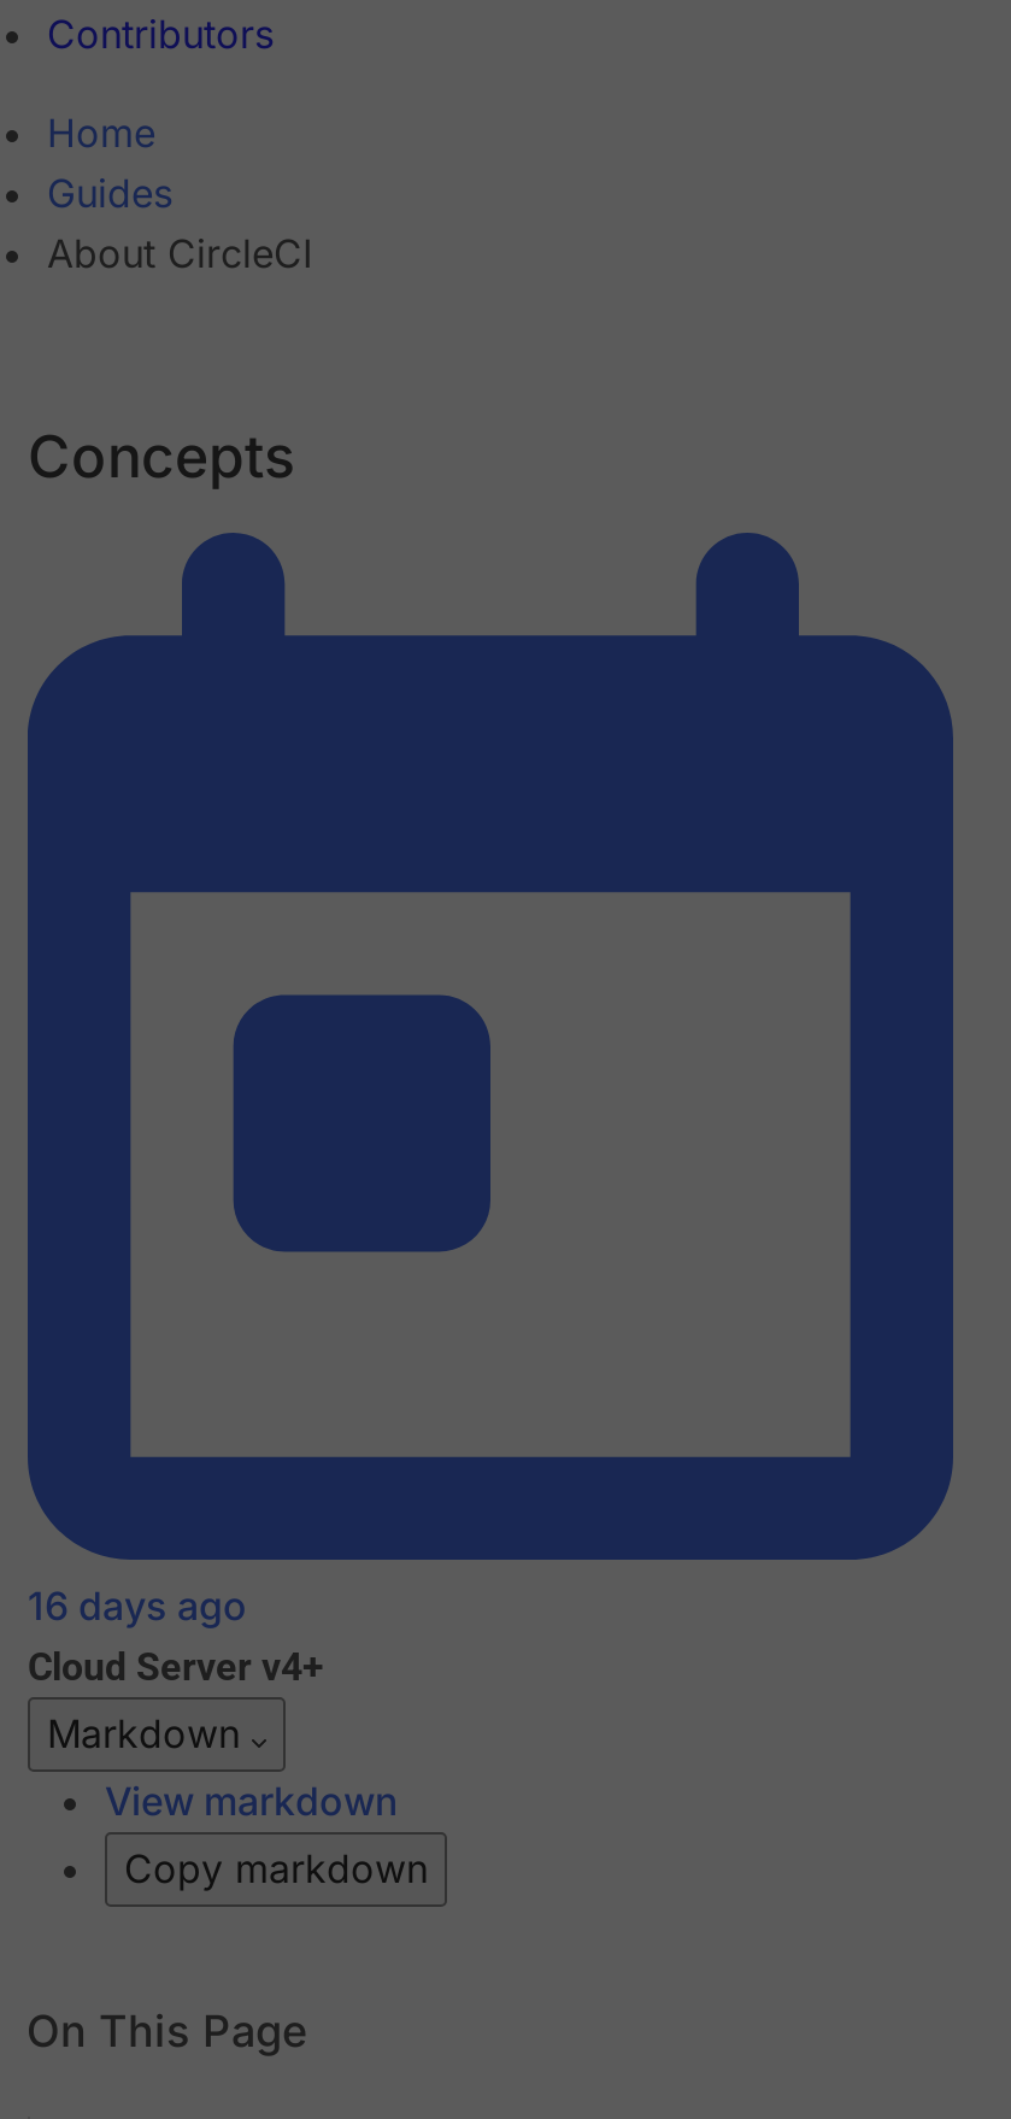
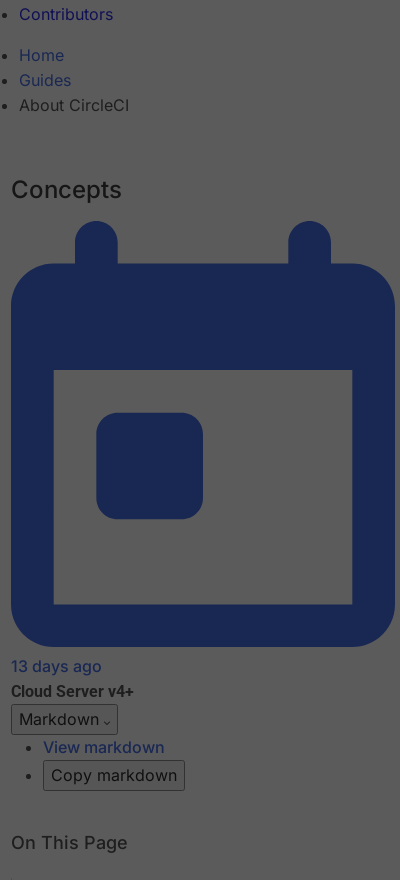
- 16 days ago
+ 13 days ago
